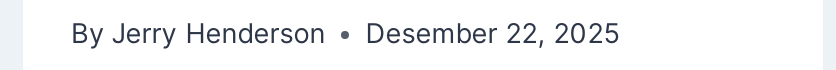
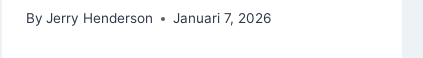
- By Jerry Henderson Desember 22, 2025
+ By Jerry Henderson Januari 7, 2026
